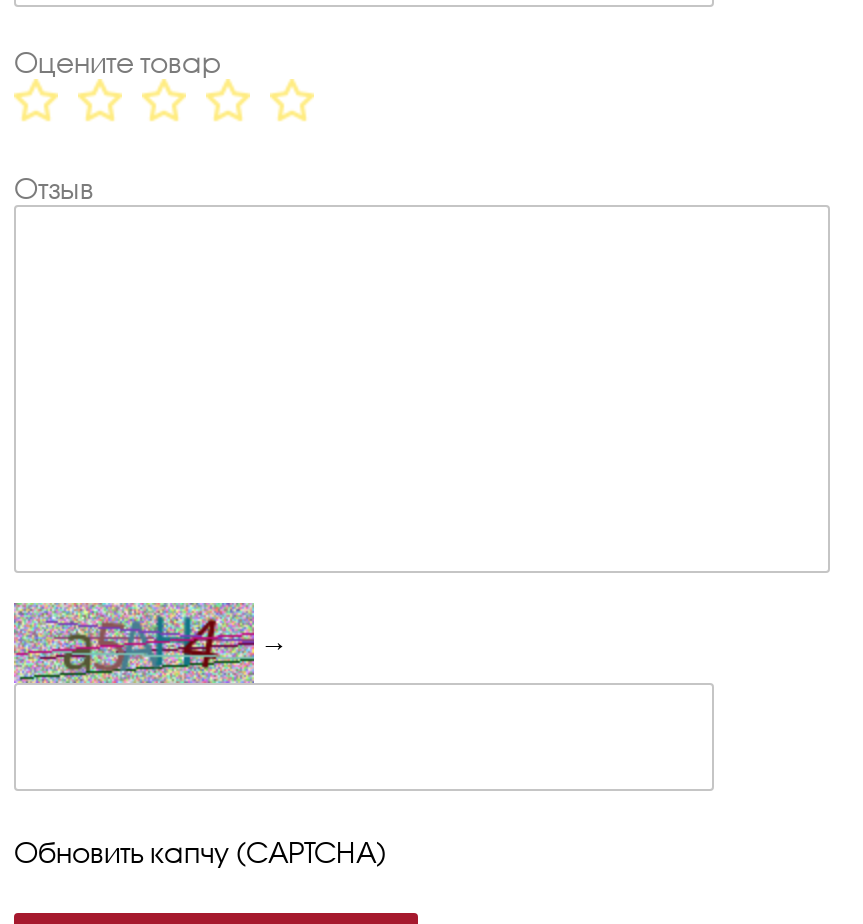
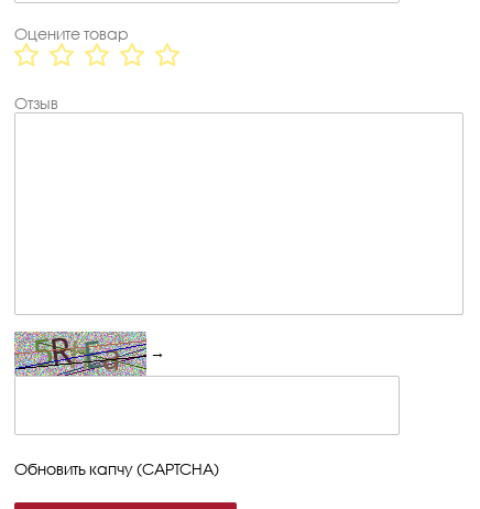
- [image]
+ [image]
